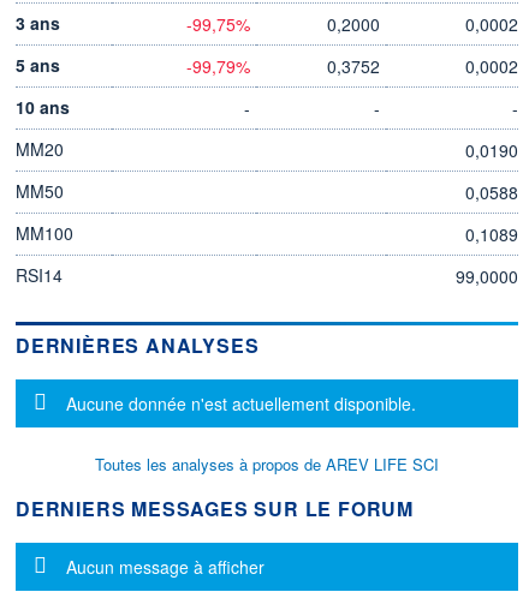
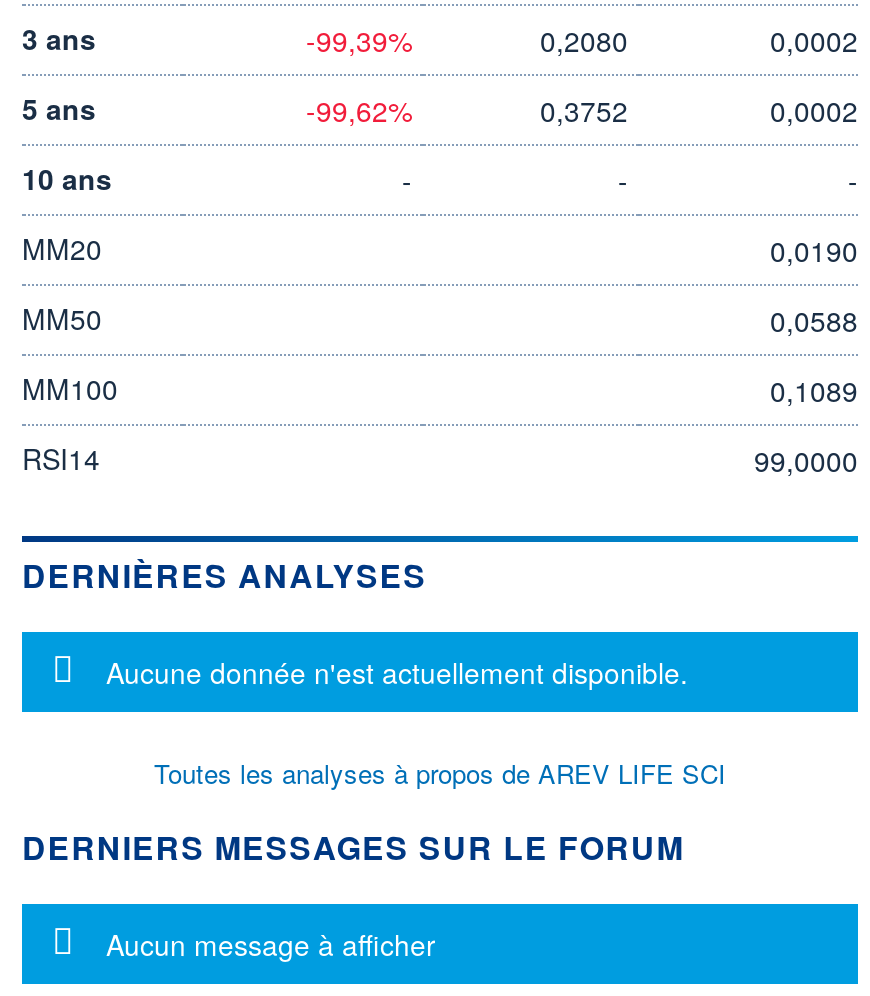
- -99,75%
+ -99,39%

- 0,2000
+ 0,2080

- -99,79%
+ -99,62%
